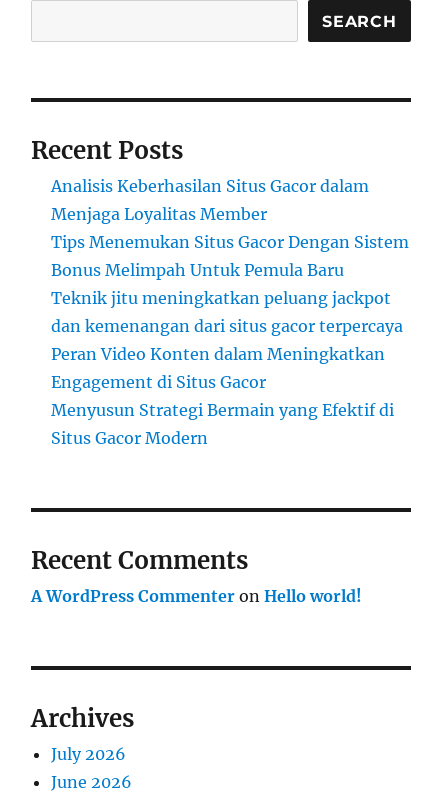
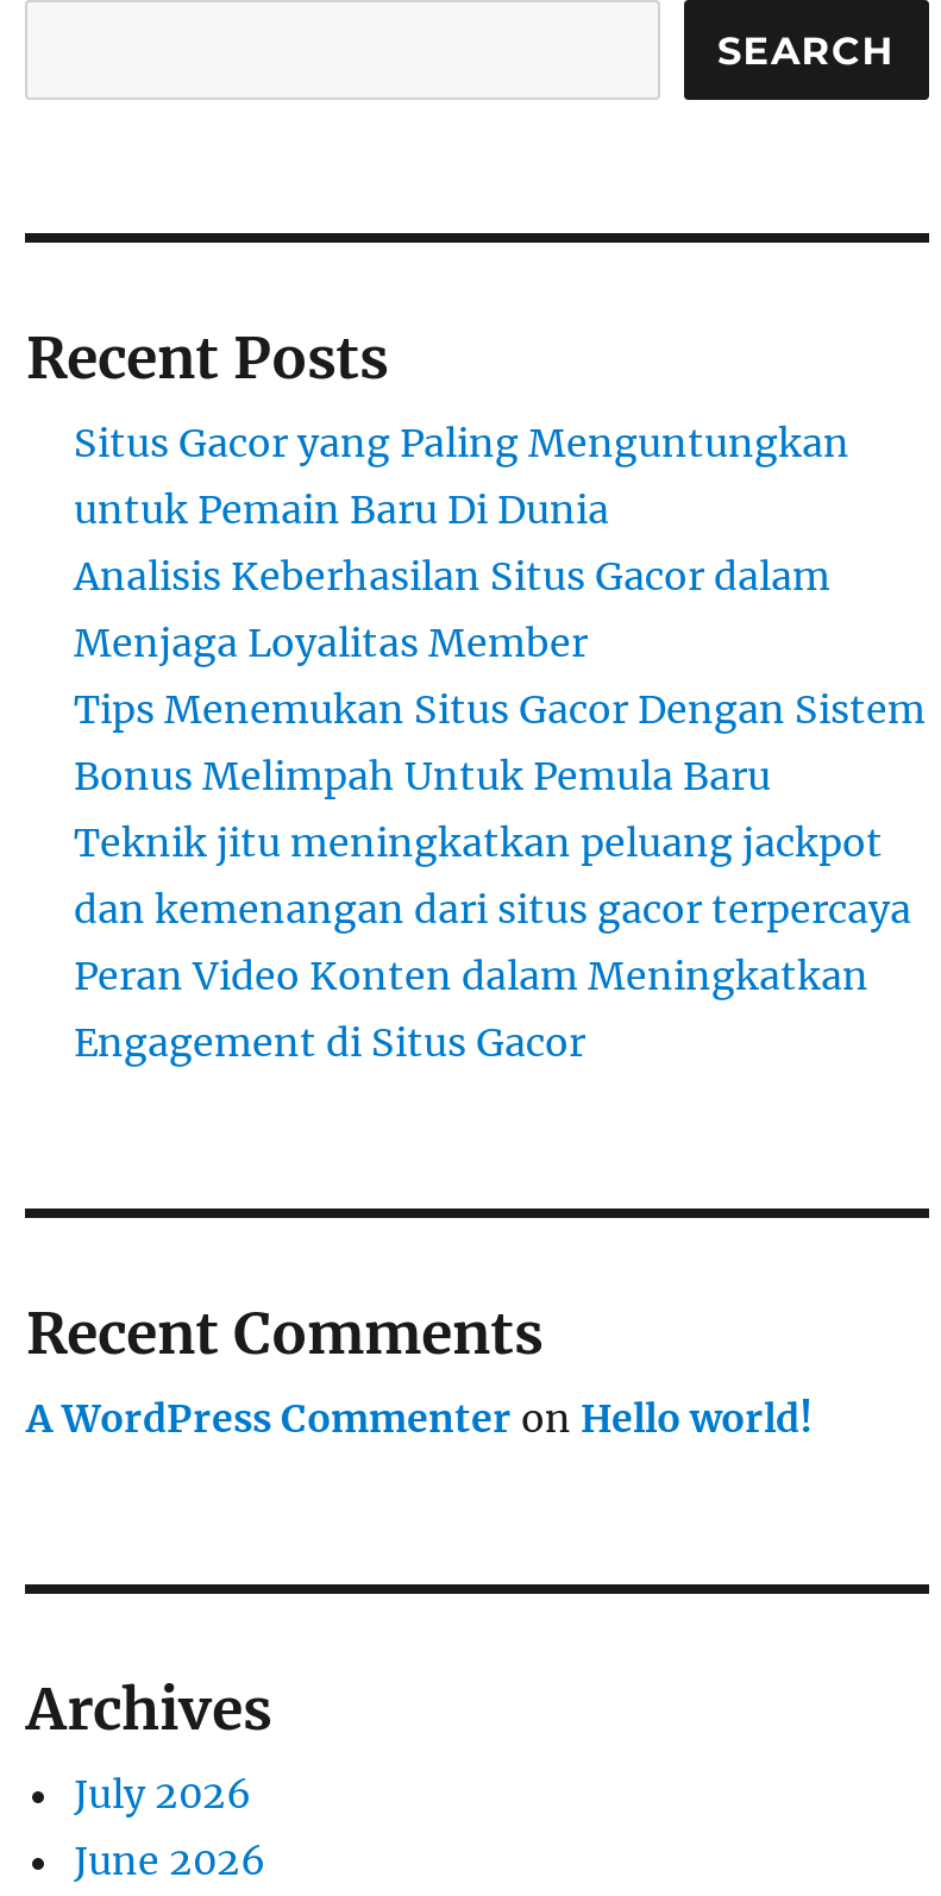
+ Situs Gacor yang Paling Menguntungkan
+ untuk Pemain Baru Di Dunia

moved down: Analisis Keberhasilan Situs Gacor dalam | Menjaga Loyalitas Member | Tips Menemukan Situs Gacor Dengan Sistem | Bonus Melimpah Untuk Pemula Baru | Teknik jitu meningkatkan peluang jackpot | dan kemenangan dari situs gacor terpercaya | Peran Video Konten dalam Meningkatkan | Engagement di Situs Gacor

- Menyusun Strategi Bermain yang Efektif di
- Situs Gacor Modern
